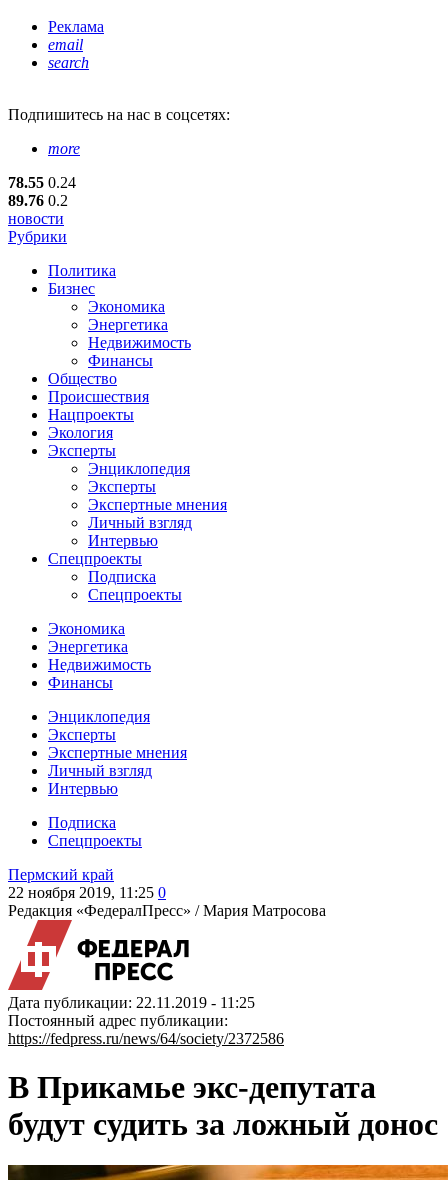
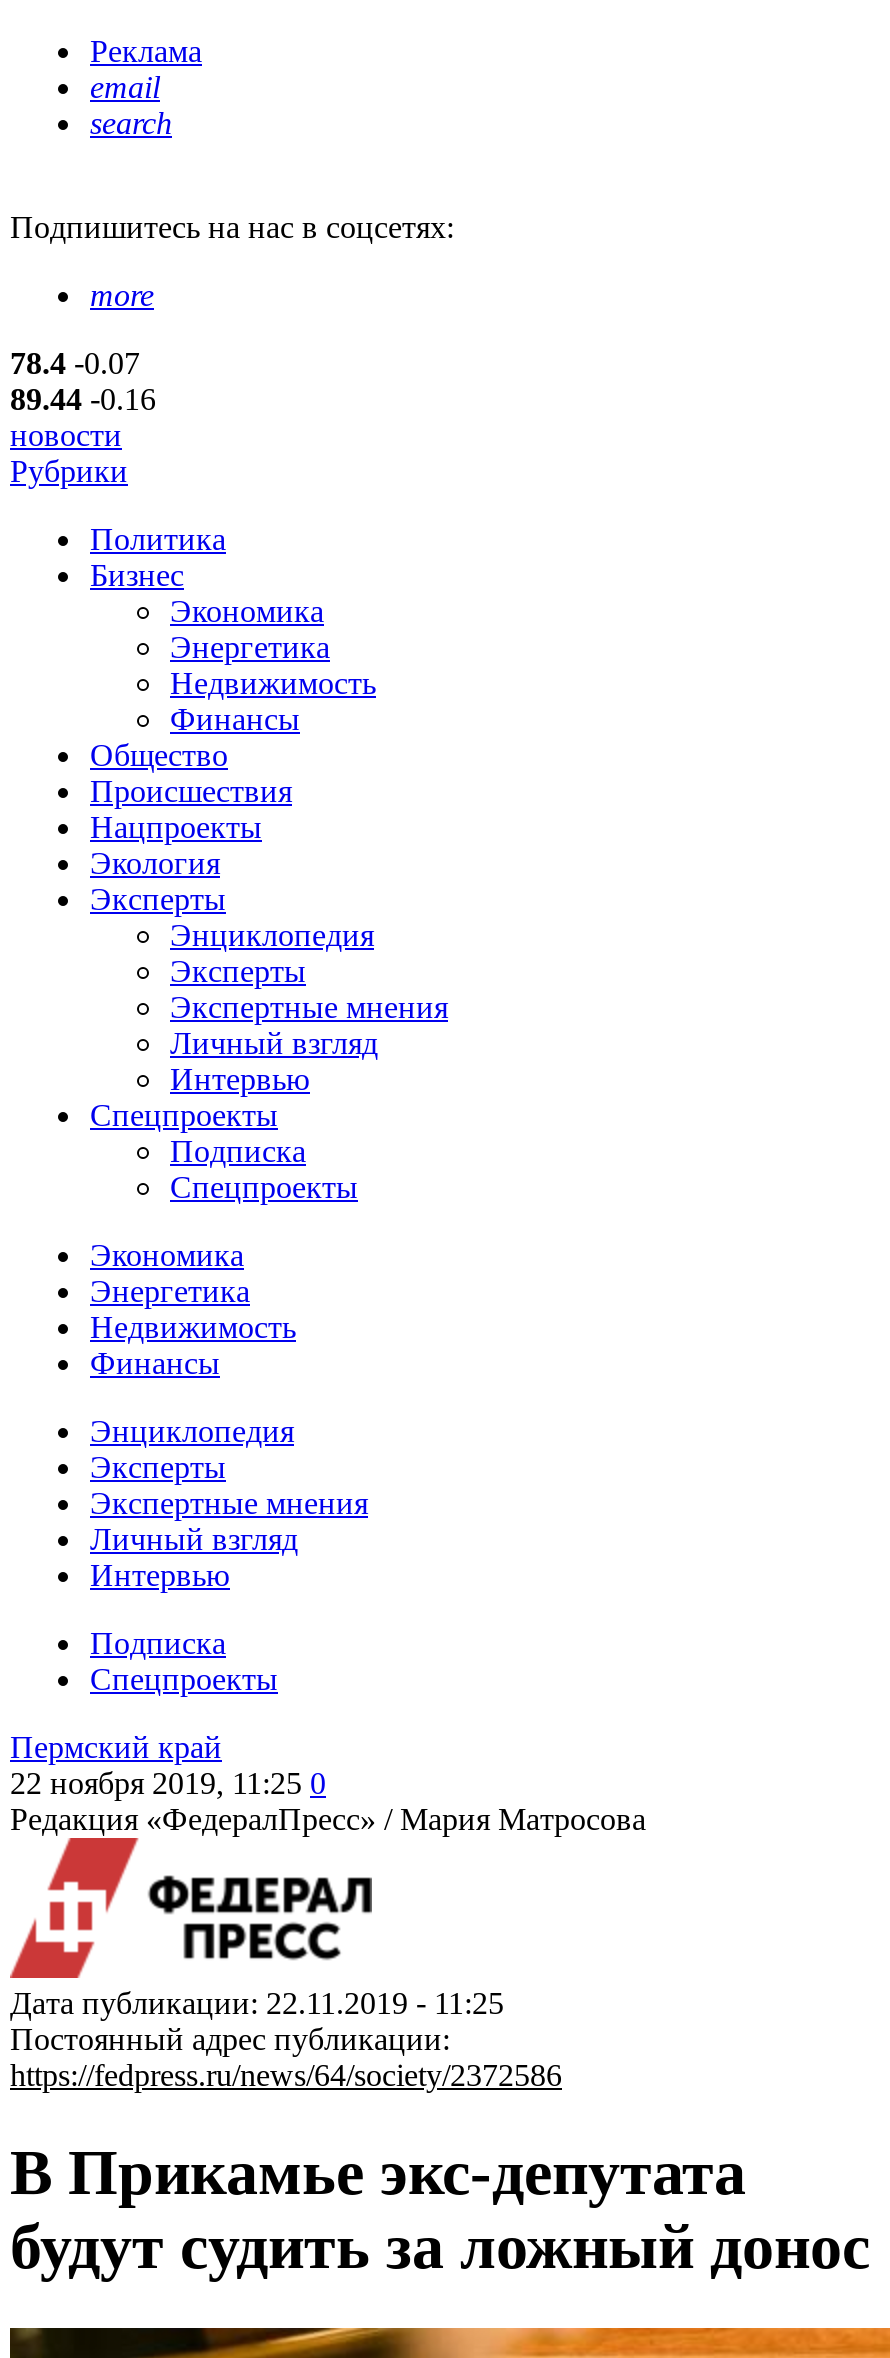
- 78.55 0.24
+ 78.4 -0.07

- 89.76 0.2
+ 89.44 -0.16
